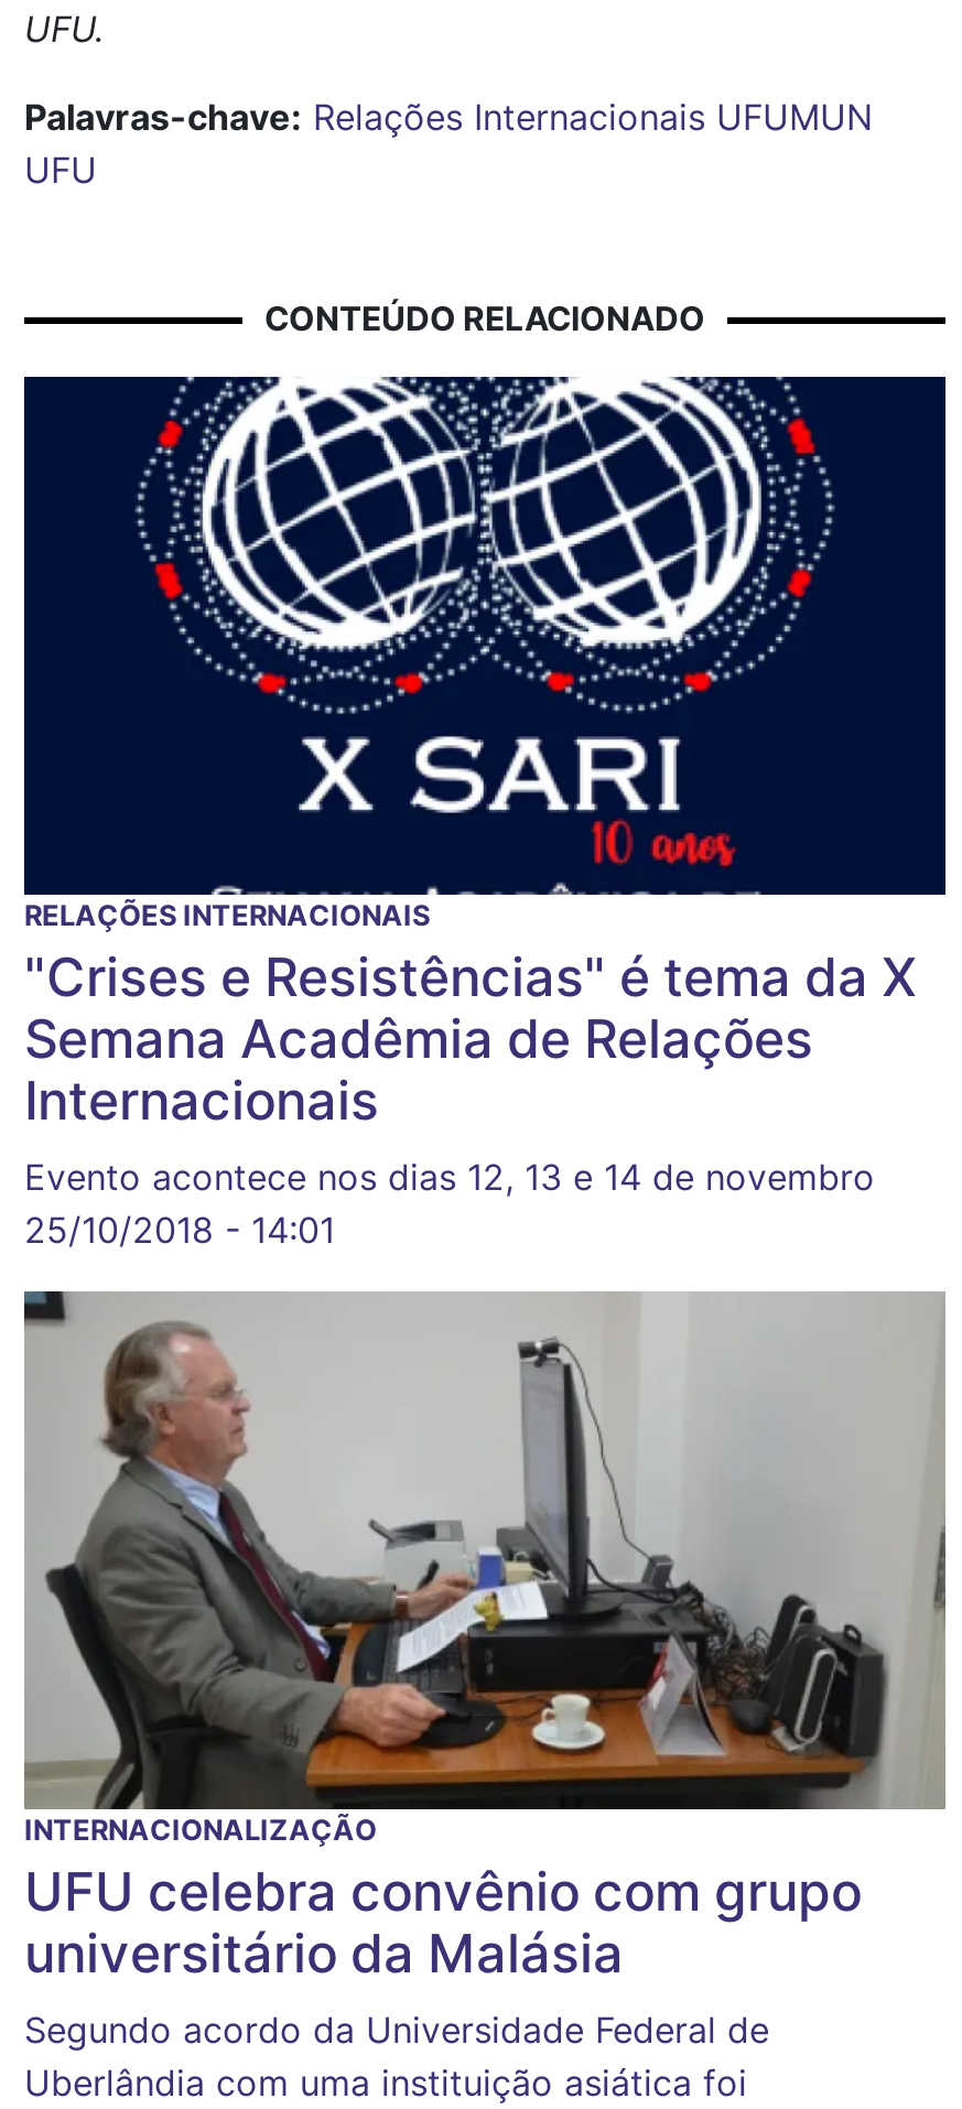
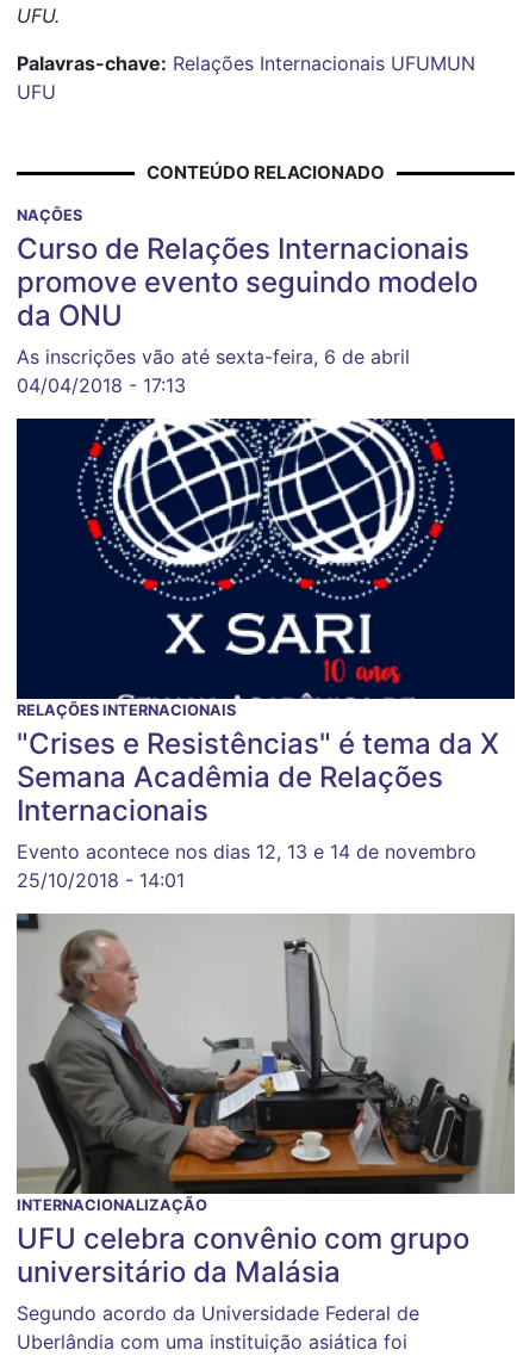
+ NAÇÕES
+ Curso de Relações Internacionais
+ promove evento seguindo modelo
+ da ONU
+ As inscrições vão até sexta-feira, 6 de abril
+ 04/04/2018 - 17:13
